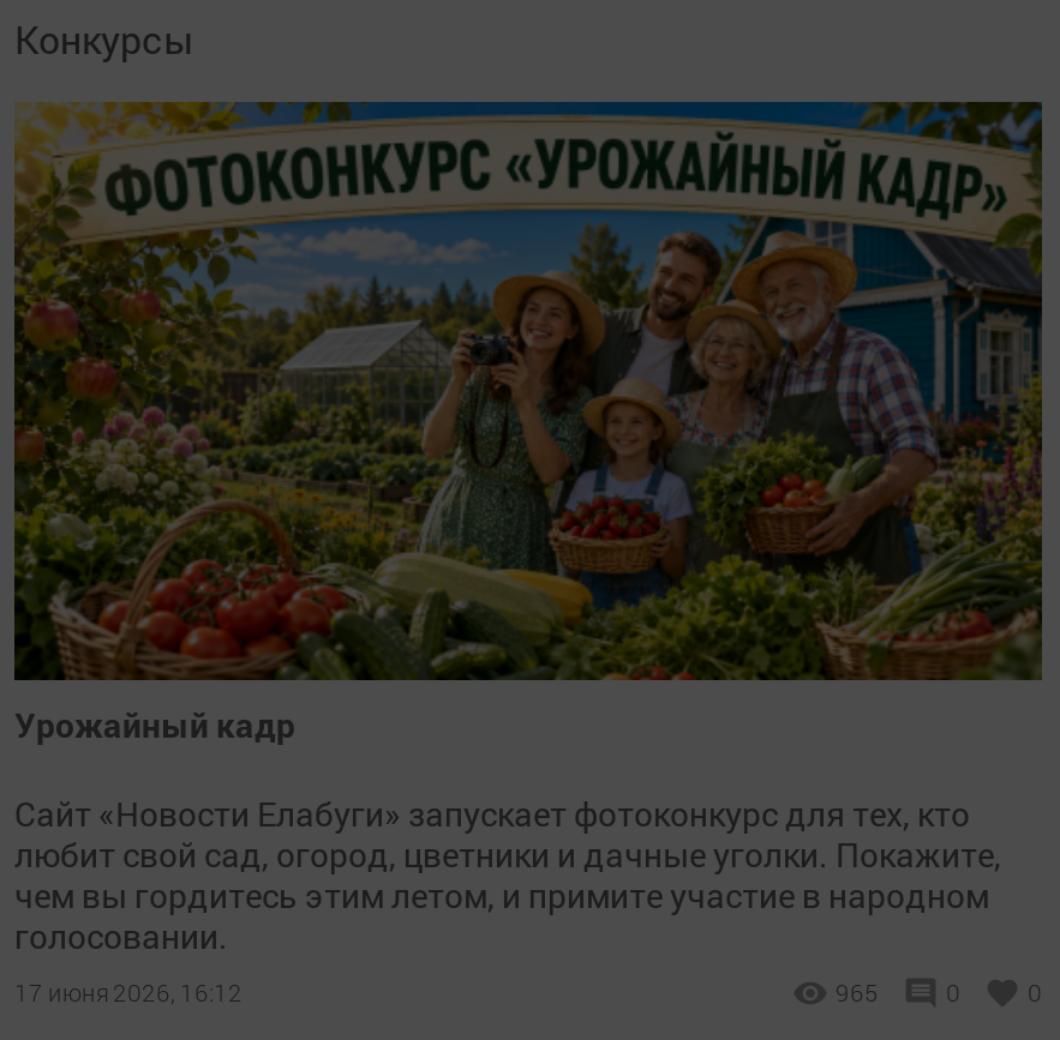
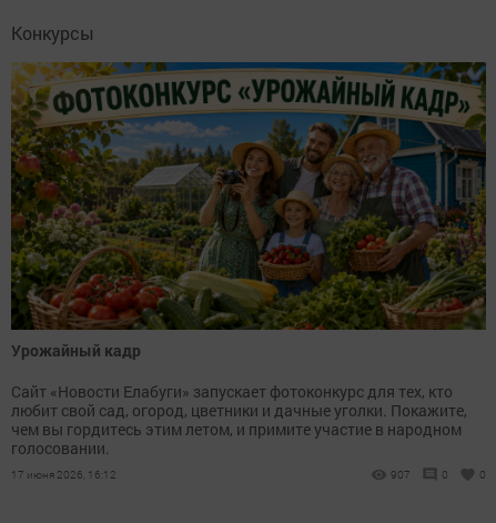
- 965
+ 907
